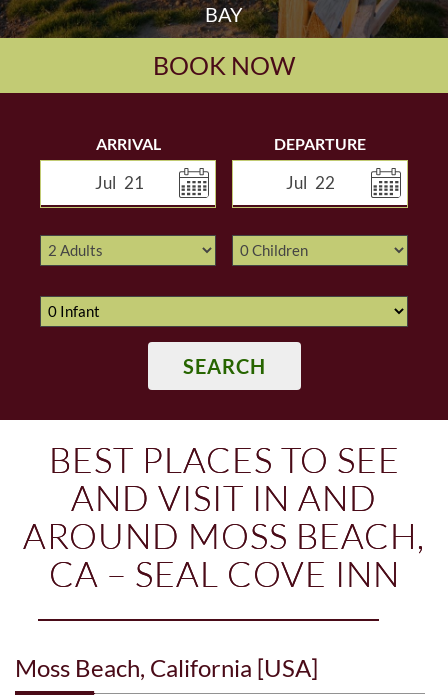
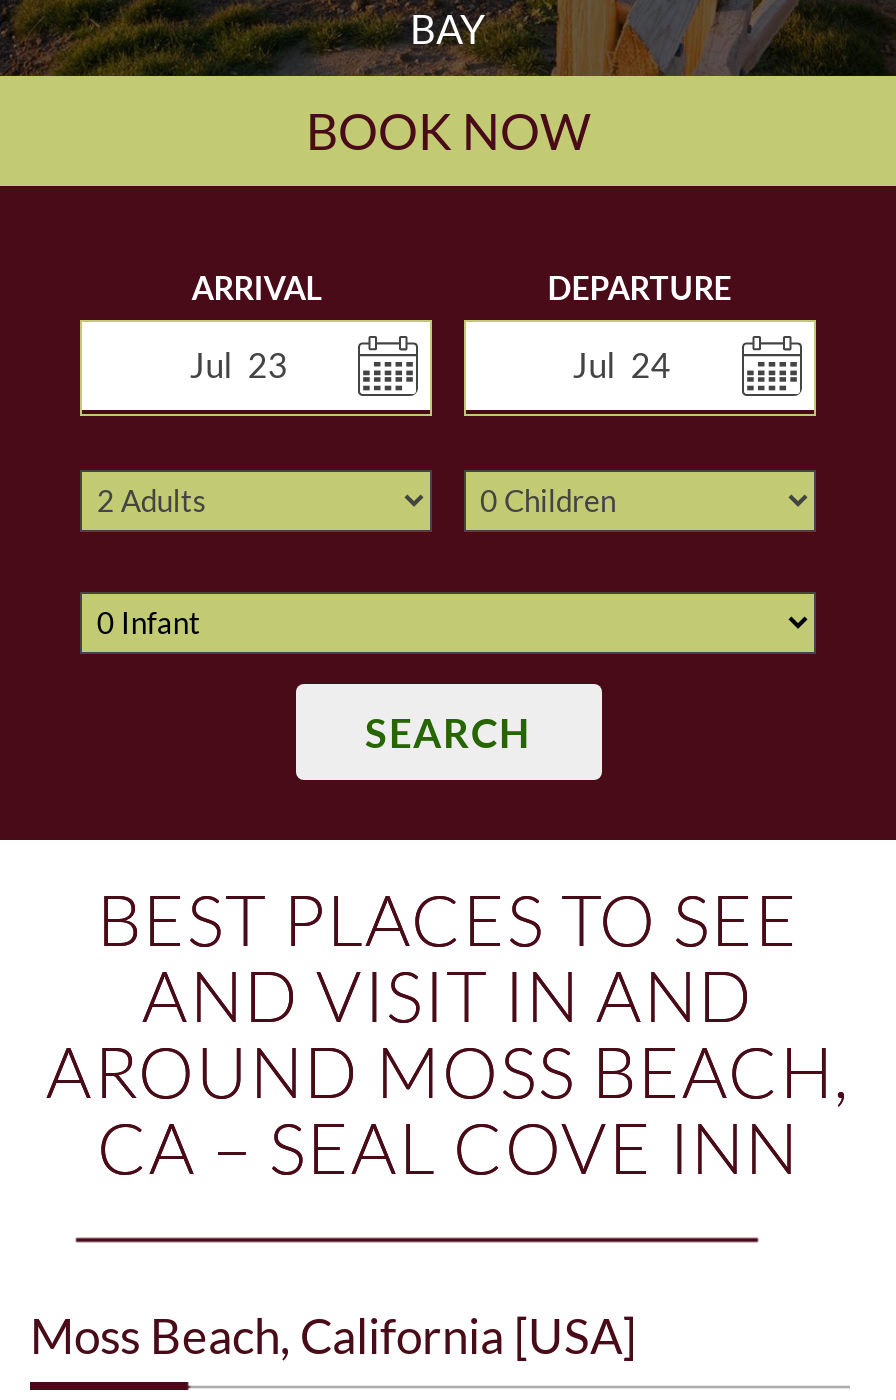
- Jul 21
+ Jul 23

- Jul 22
+ Jul 24
